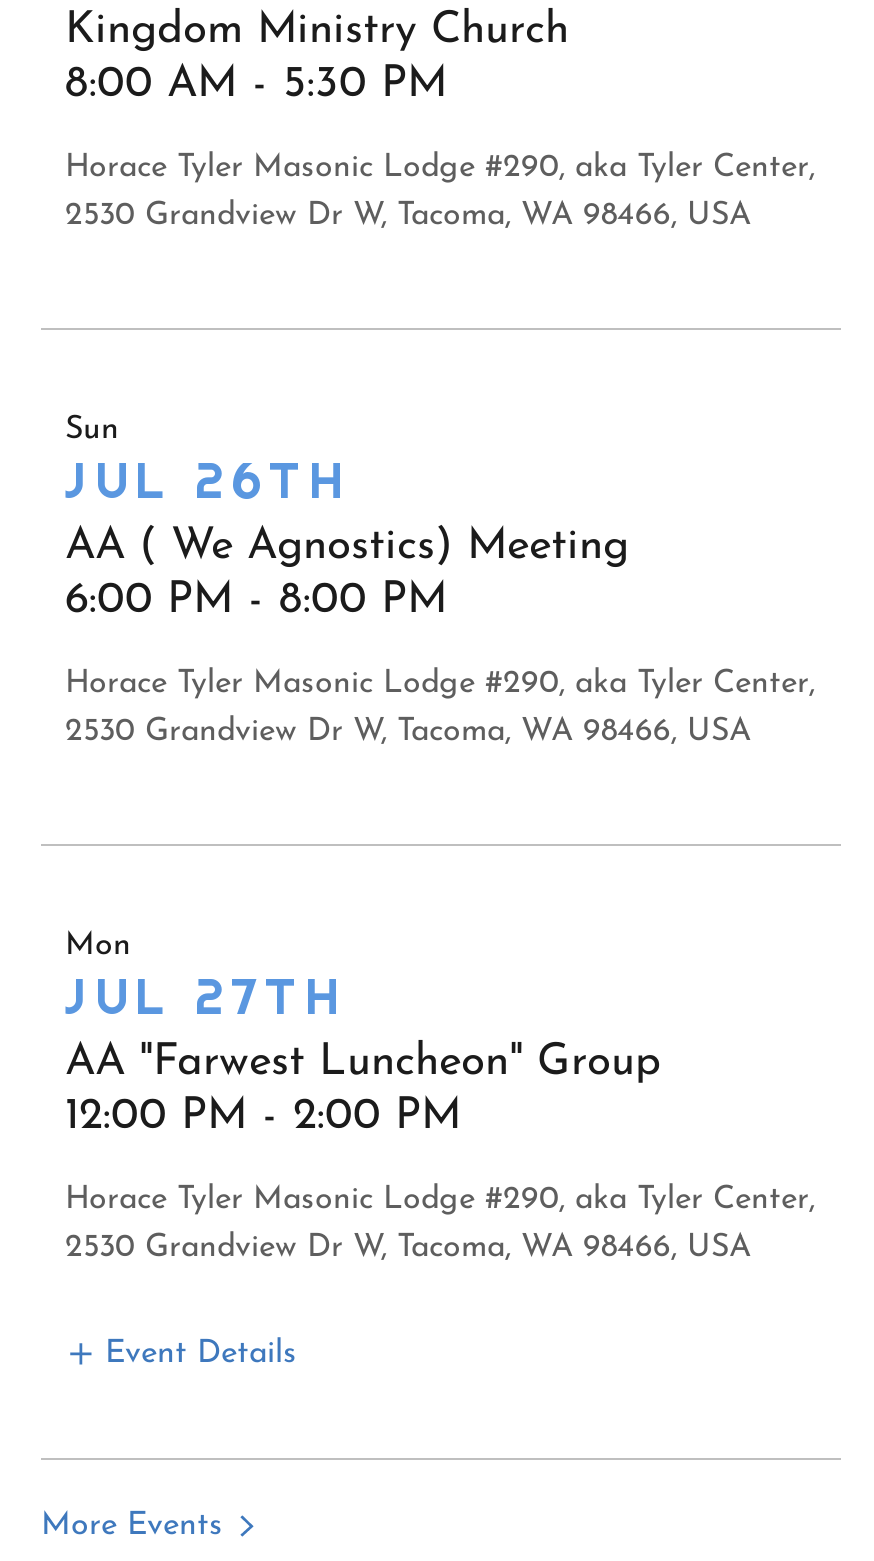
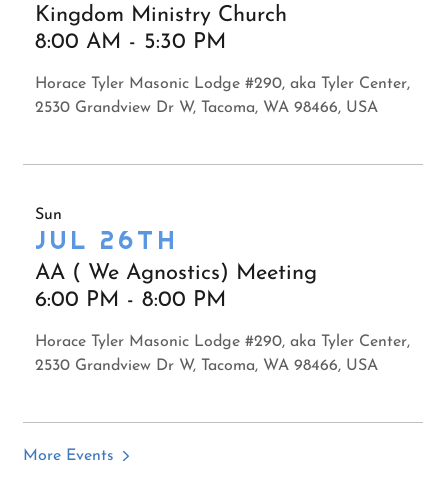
- Mon
- JUL 27TH
- AA "Farwest Luncheon" Group
- 12:00 PM - 2:00 PM
- Horace Tyler Masonic Lodge #290, aka Tyler Center,
- 2530 Grandview Dr W, Tacoma, WA 98466, USA
- Event Details
